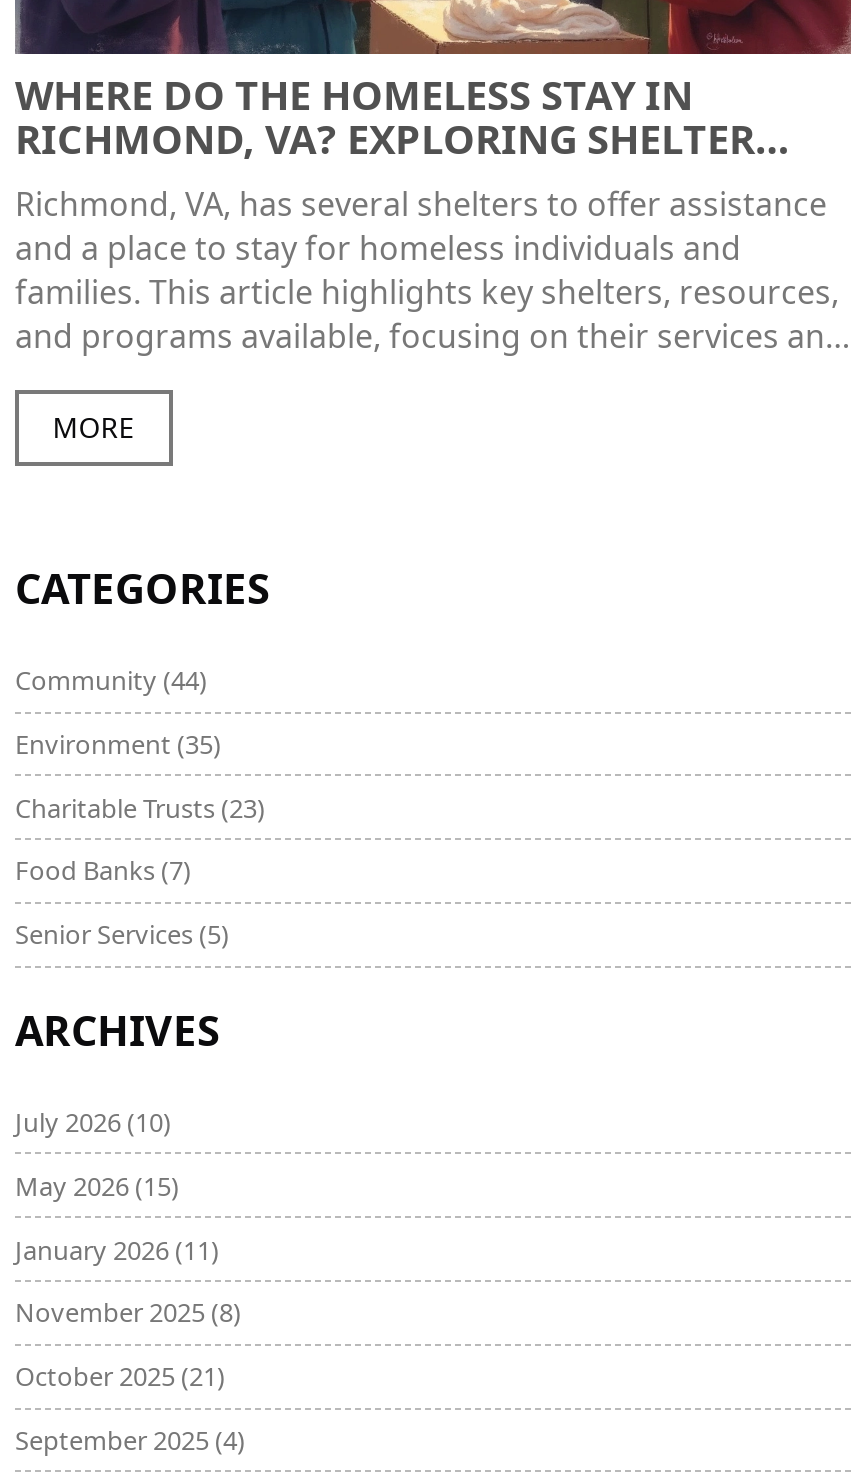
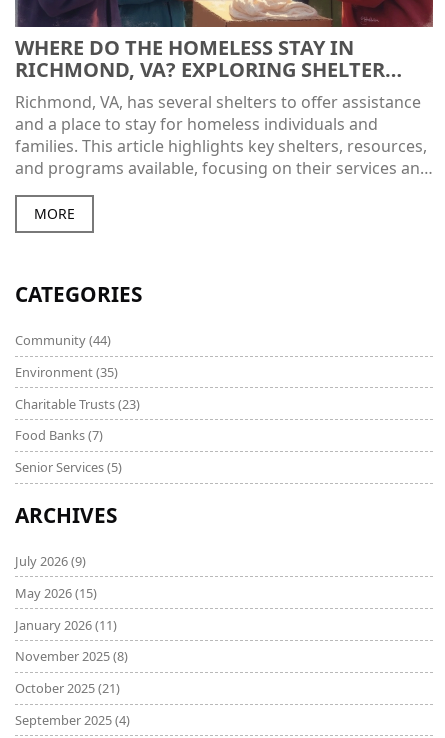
- July 2026 (10)
+ July 2026 (9)
